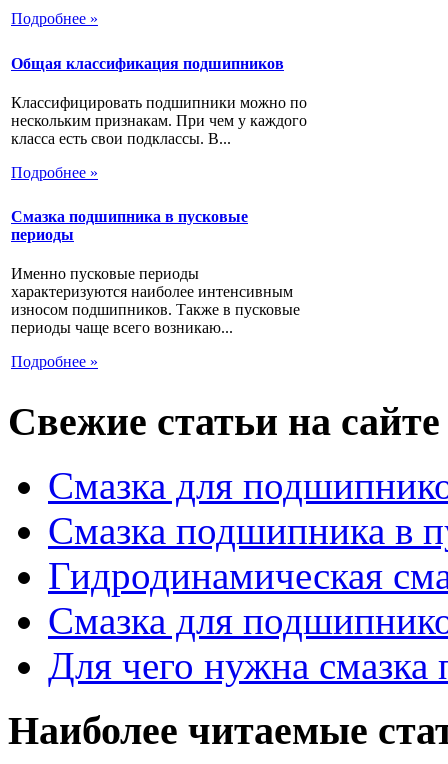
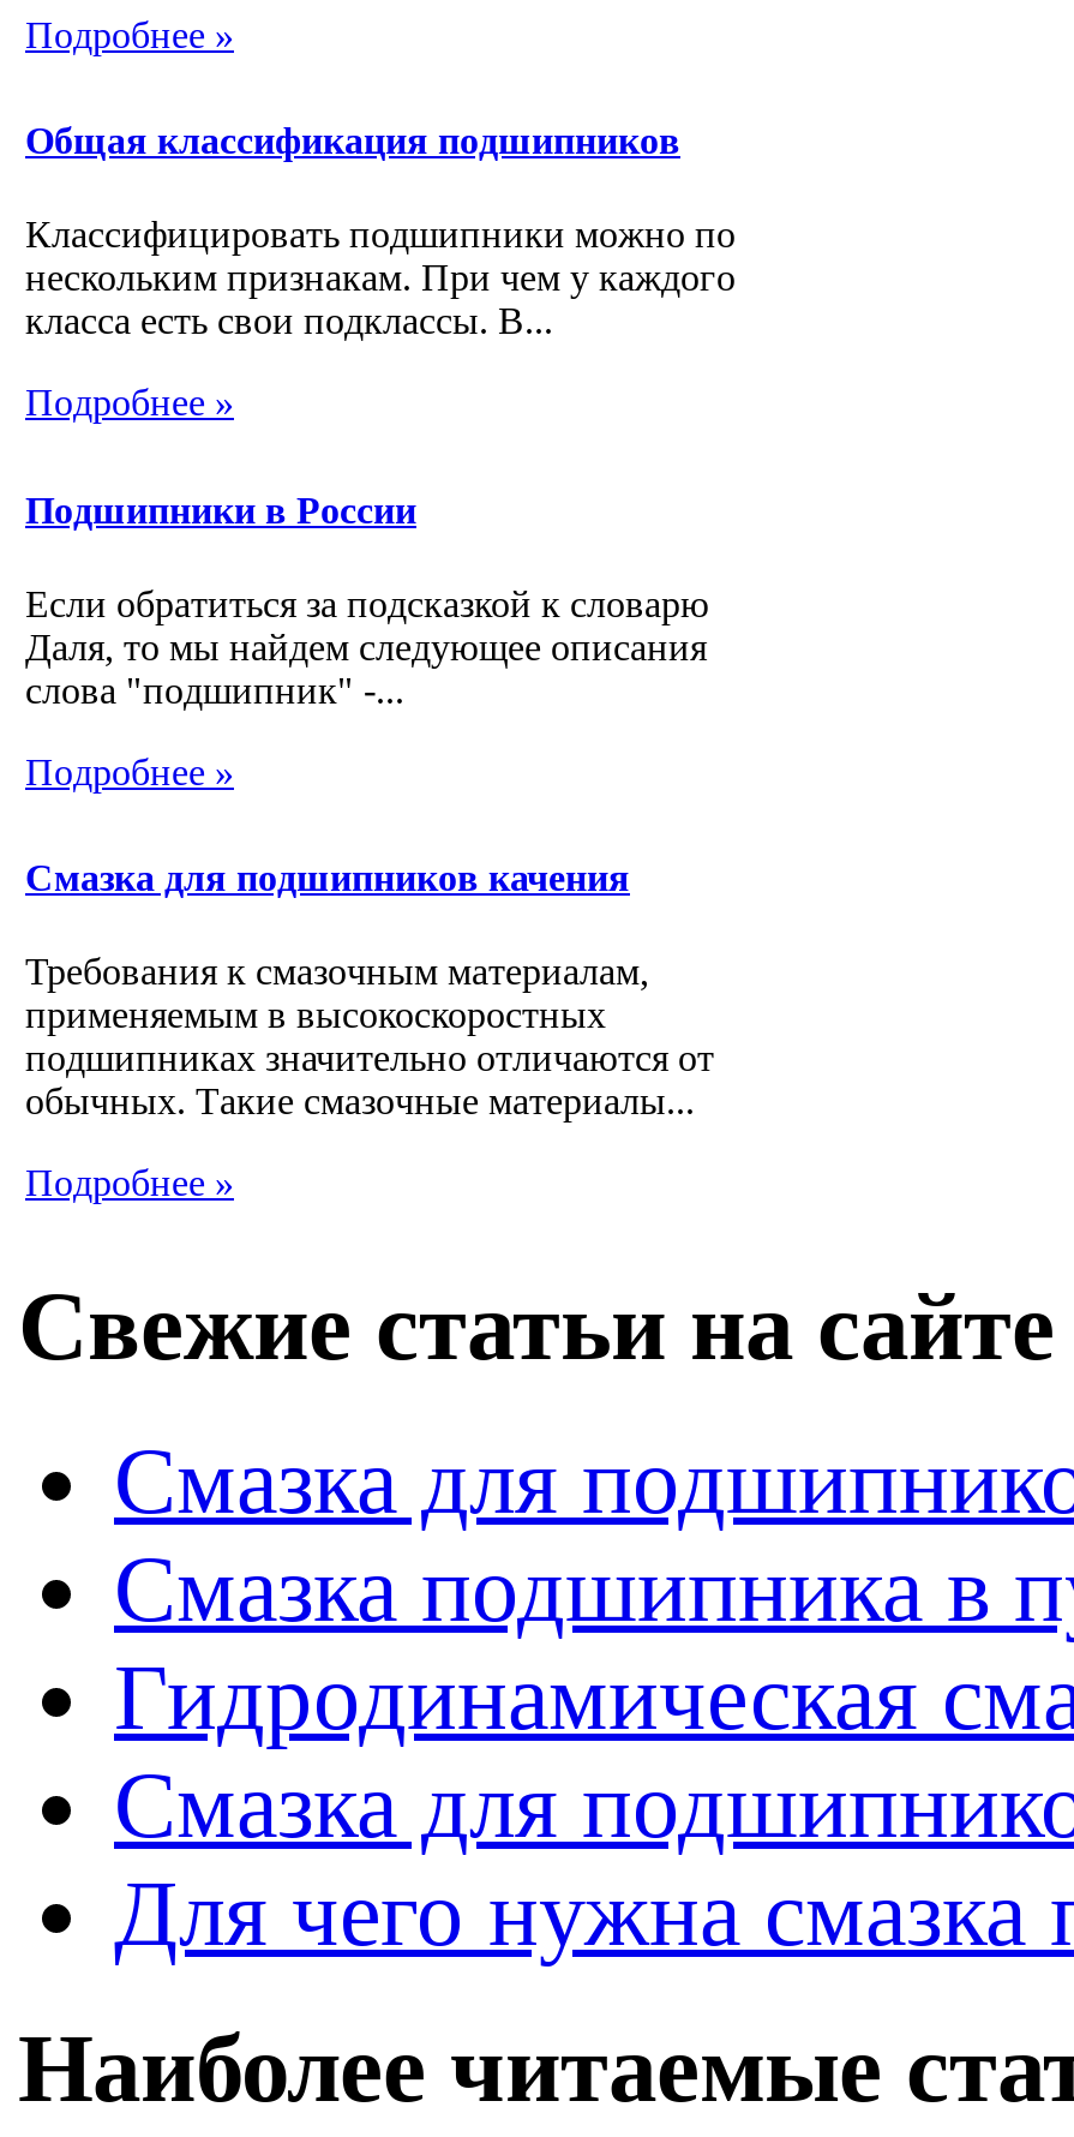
- Смазка подшипника в пусковые
- периоды
- Именно пусковые периоды
- характеризуются наиболее интенсивным
- износом подшипников. Также в пусковые
- периоды чаще всего возникаю...
+ Подшипники в России
+ Если обратиться за подсказкой к словарю
+ Даля, то мы найдем следующее описания
+ слова "подшипник" -...
+ Подробнее »
+ Смазка для подшипников качения
+ Требования к смазочным материалам,
+ применяемым в высокоскоростных
+ подшипниках значительно отличаются от
+ обычных. Такие смазочные материалы...
